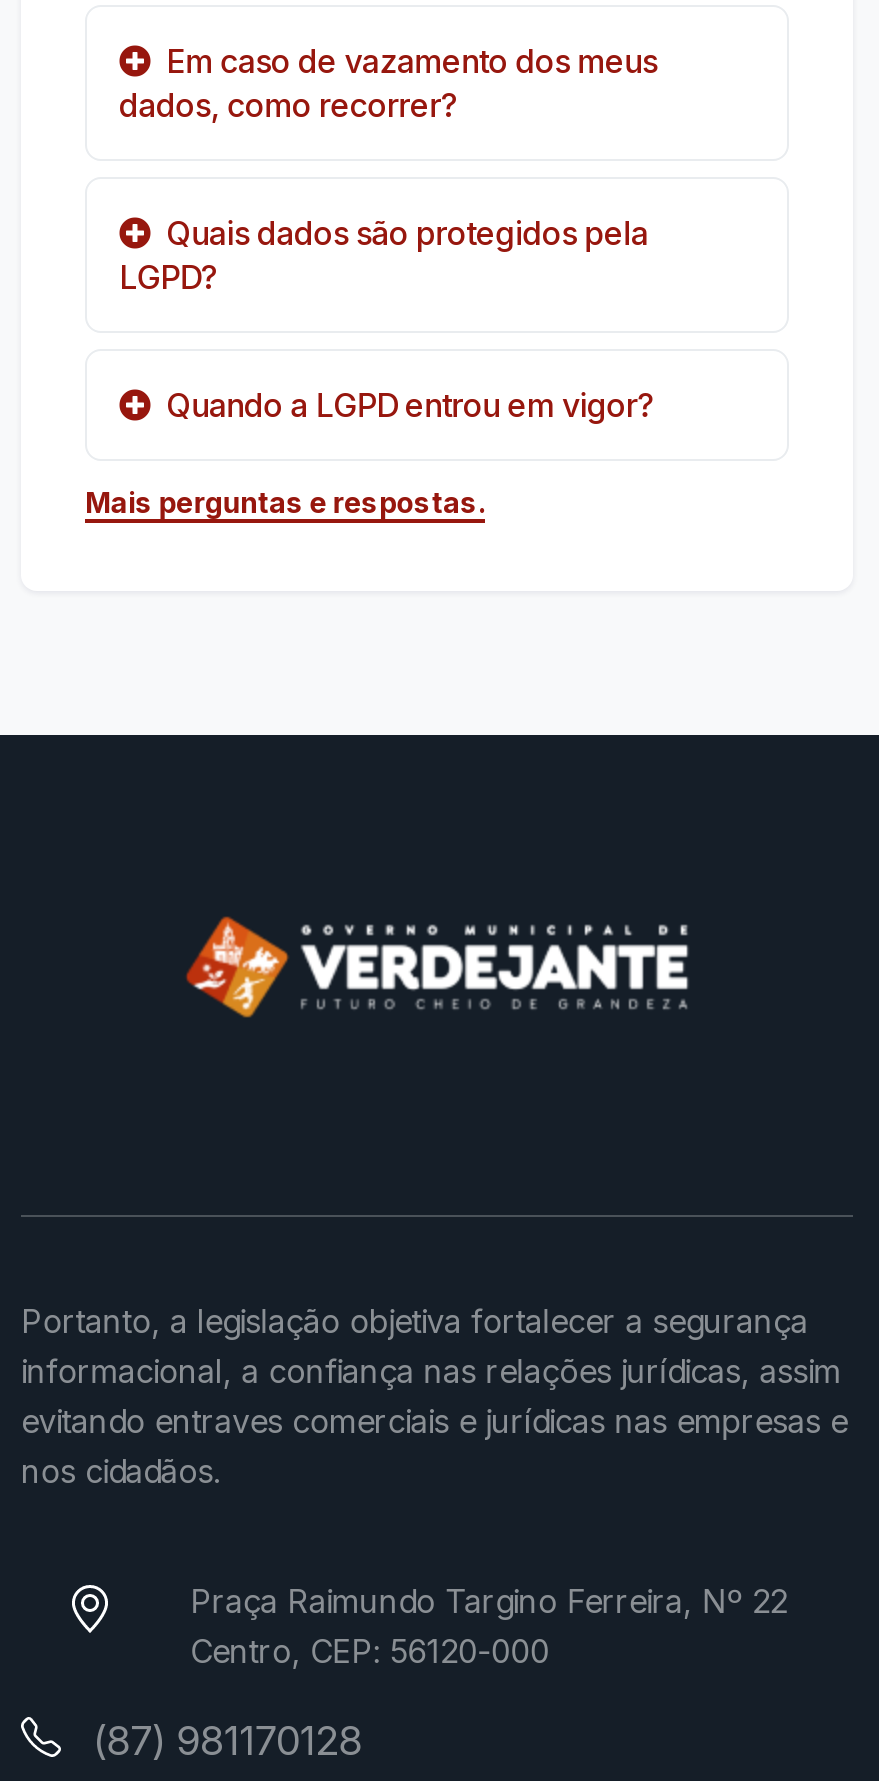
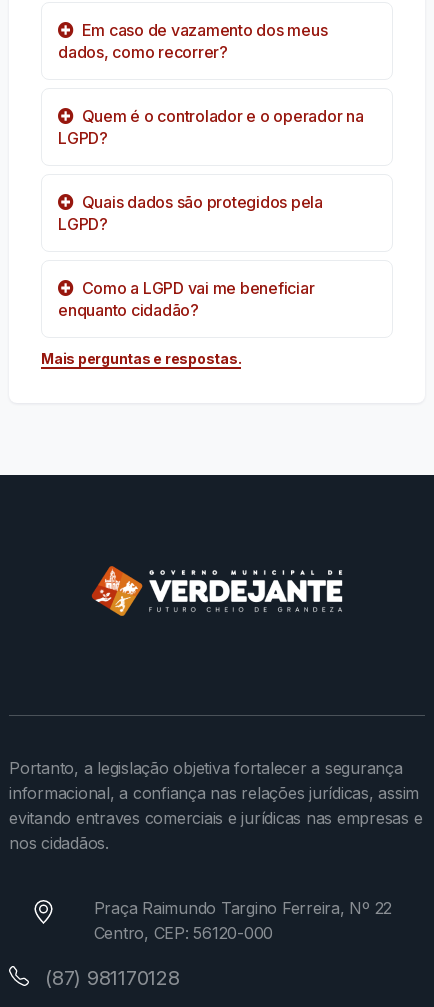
+ Quem é o controlador e o operador na
+ LGPD?

- Quando a LGPD entrou em vigor?
+ Como a LGPD vai me beneficiar
+ enquanto cidadão?
